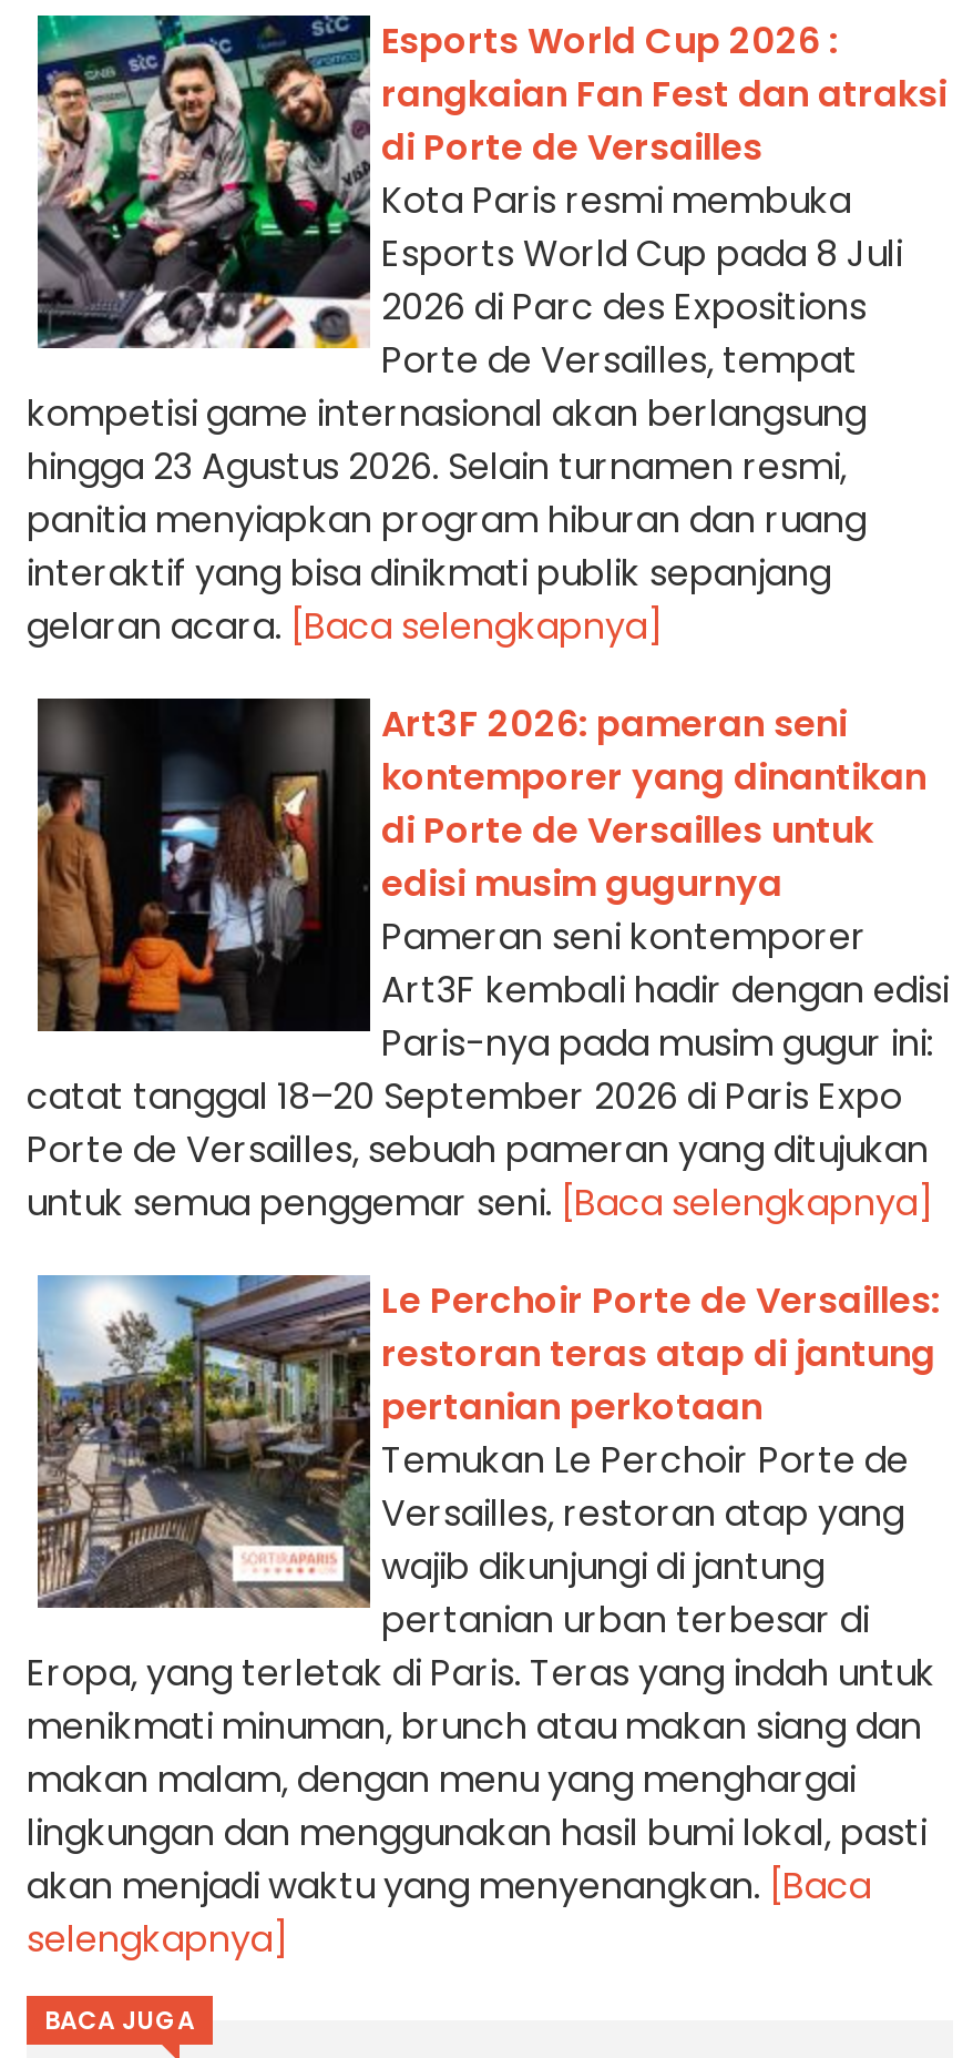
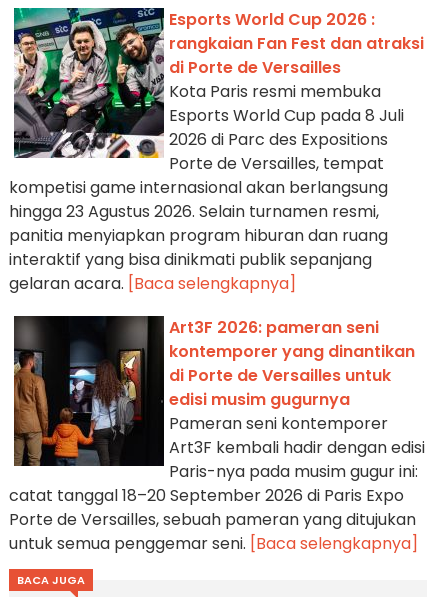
- [image]
- Le Perchoir Porte de Versailles:
- restoran teras atap di jantung
- pertanian perkotaan
- Temukan Le Perchoir Porte de
- Versailles, restoran atap yang
- wajib dikunjungi di jantung
- pertanian urban terbesar di
- Eropa, yang terletak di Paris. Teras yang indah untuk
- menikmati minuman, brunch atau makan siang dan
- makan malam, dengan menu yang menghargai
- lingkungan dan menggunakan hasil bumi lokal, pasti
- akan menjadi waktu yang menyenangkan. [Baca
- selengkapnya]
